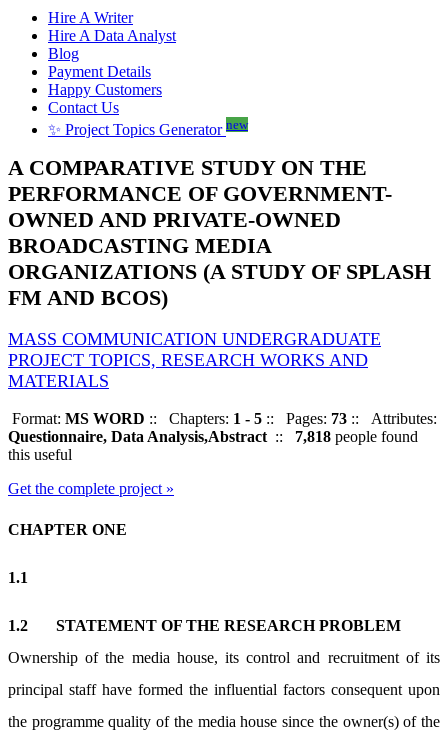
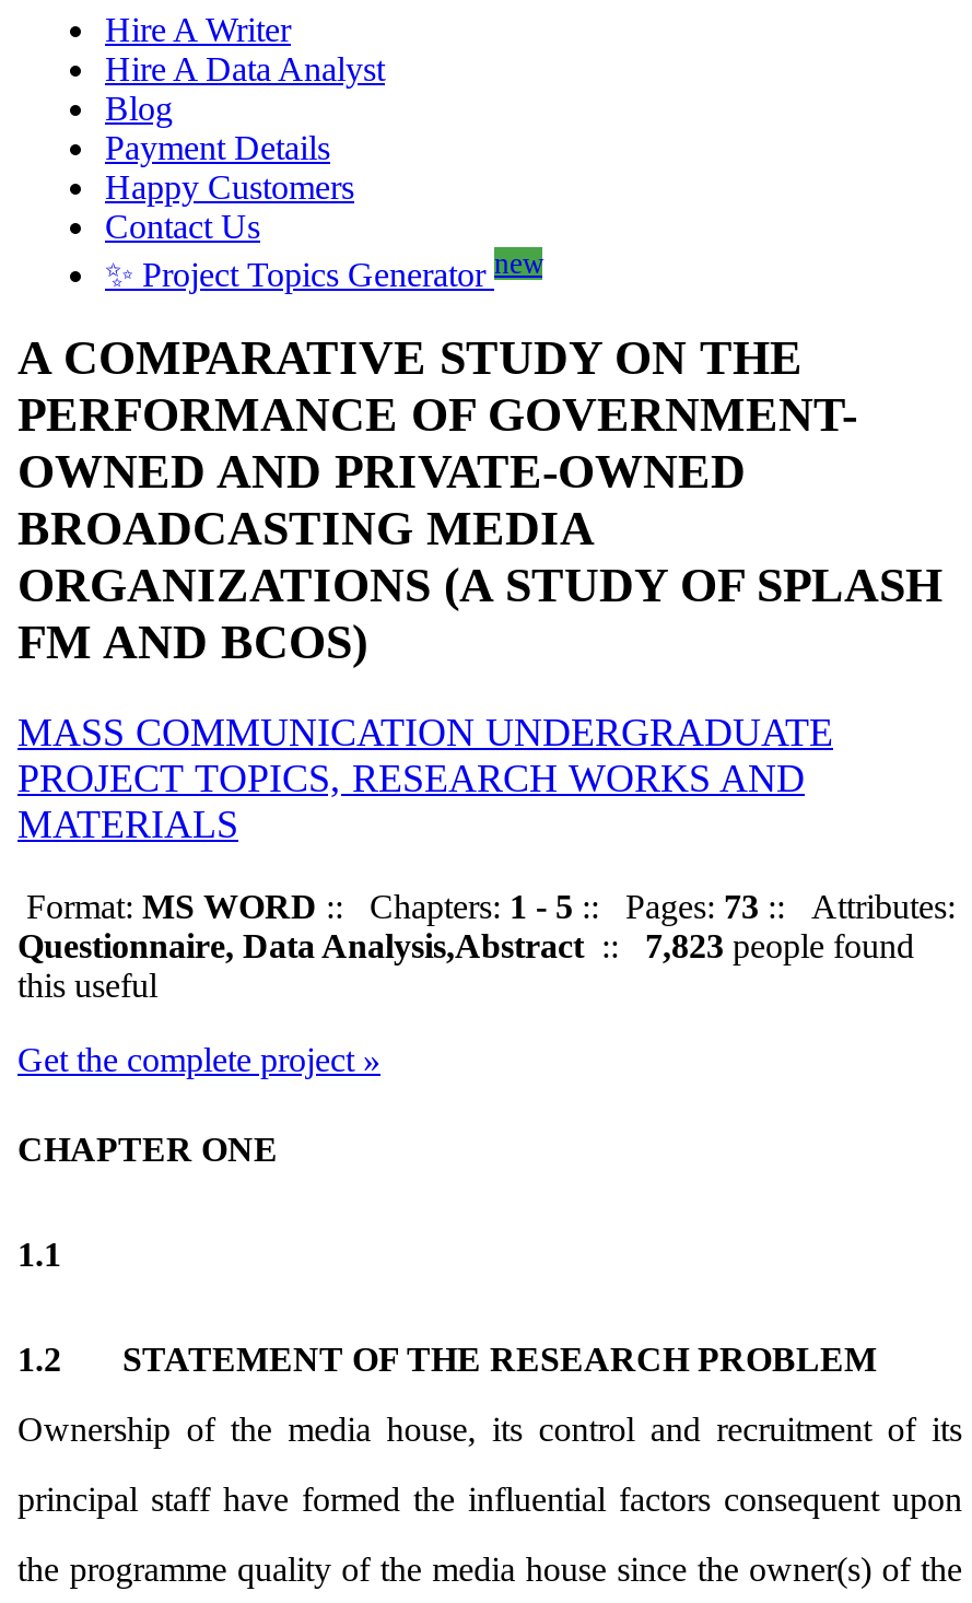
- Questionnaire, Data Analysis,Abstract:: 7,818 people found
+ Questionnaire, Data Analysis,Abstract:: 7,823 people found
